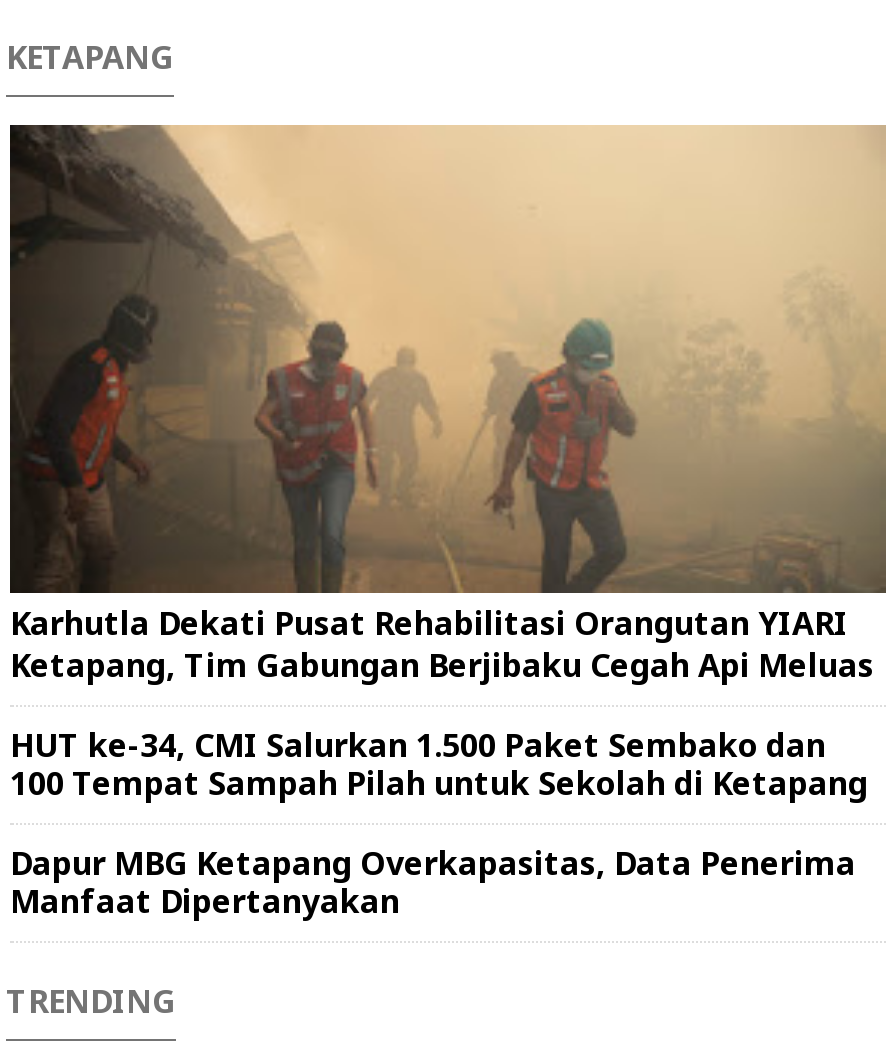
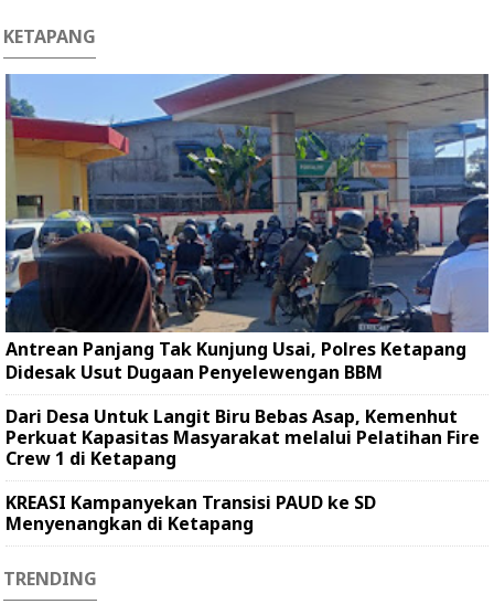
- [image]
- Karhutla Dekati Pusat Rehabilitasi Orangutan YIARI
- Ketapang, Tim Gabungan Berjibaku Cegah Api Meluas
+ [image]
+ Antrean Panjang Tak Kunjung Usai, Polres Ketapang
+ Didesak Usut Dugaan Penyelewengan BBM

- HUT ke-34, CMI Salurkan 1.500 Paket Sembako dan
- 100 Tempat Sampah Pilah untuk Sekolah di Ketapang
+ Dari Desa Untuk Langit Biru Bebas Asap, Kemenhut
+ Perkuat Kapasitas Masyarakat melalui Pelatihan Fire
+ Crew 1 di Ketapang

- Dapur MBG Ketapang Overkapasitas, Data Penerima
- Manfaat Dipertanyakan
+ KREASI Kampanyekan Transisi PAUD ke SD
+ Menyenangkan di Ketapang
